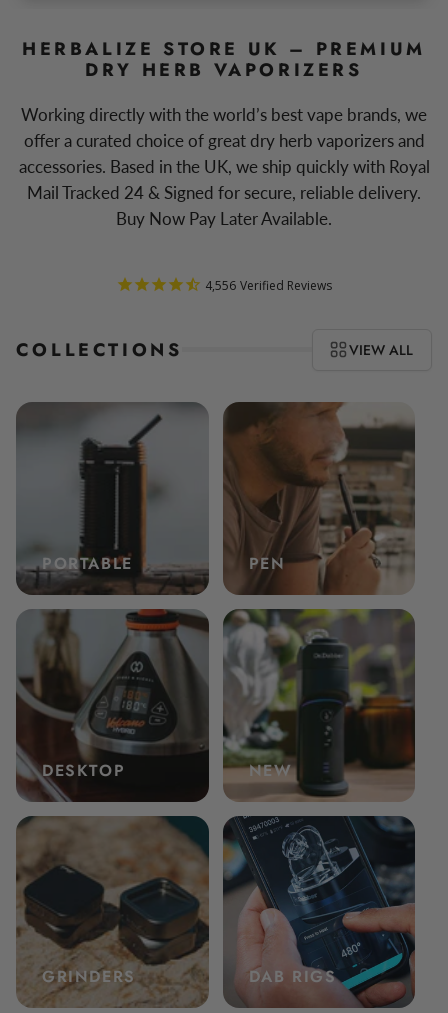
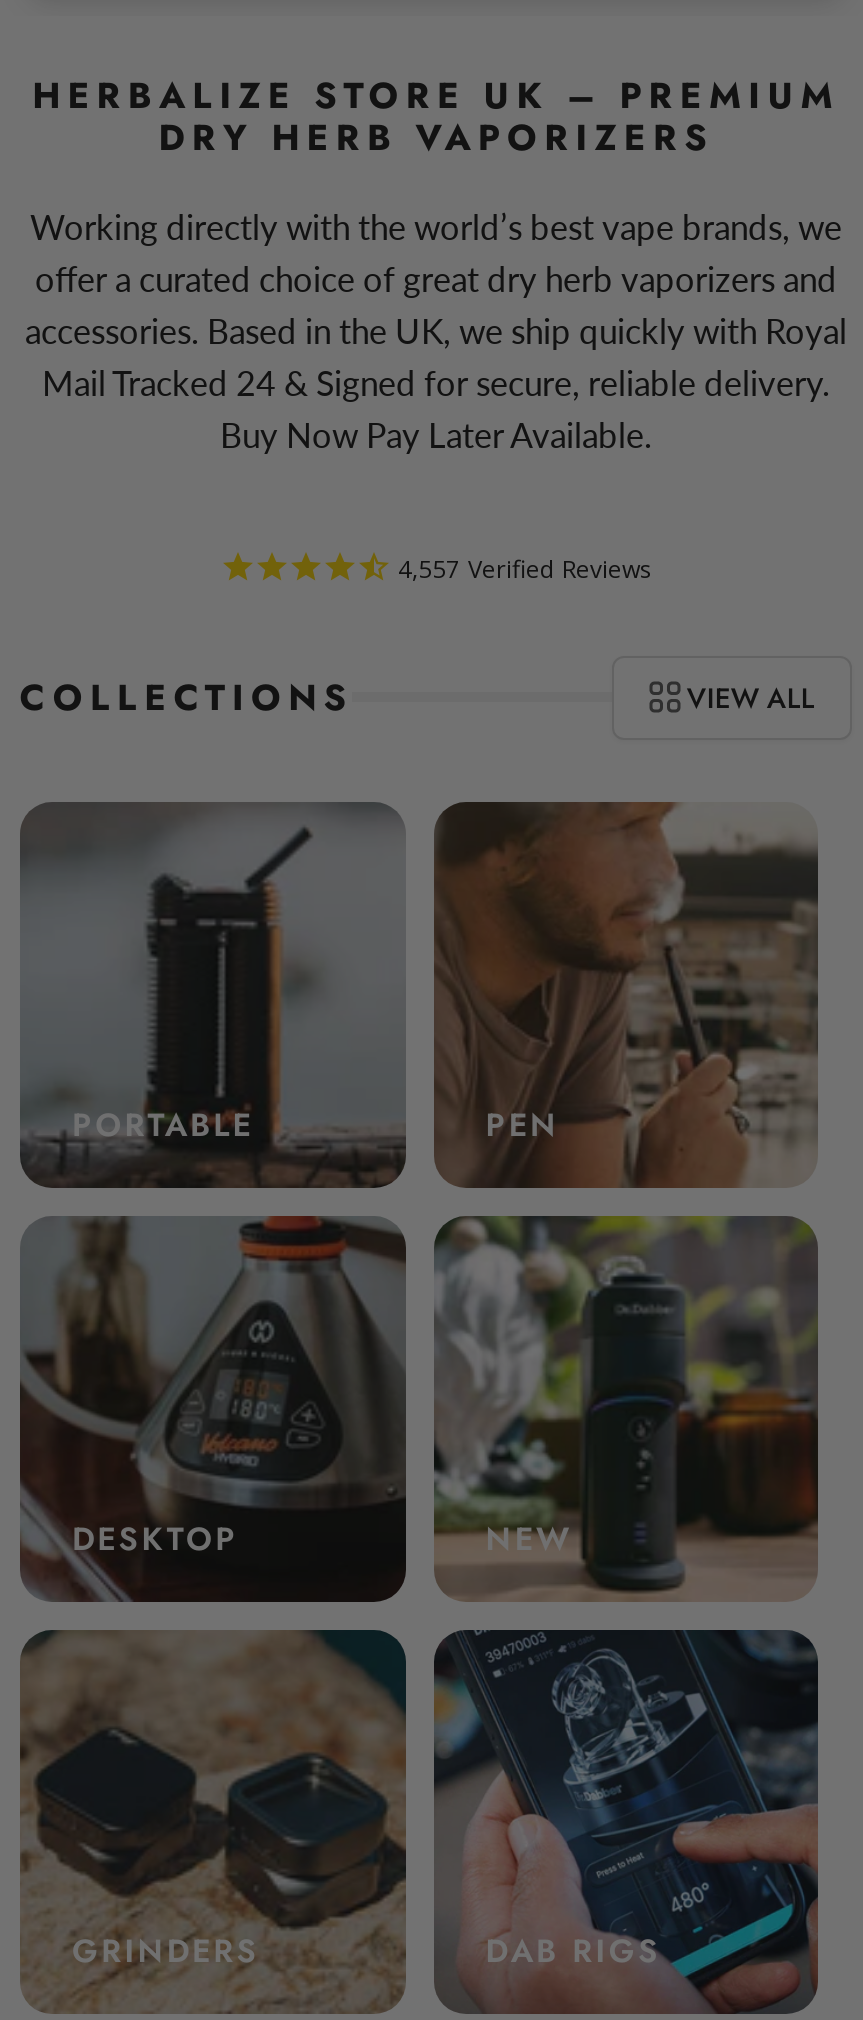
- 4,556 Verified Reviews
+ 4,557 Verified Reviews
